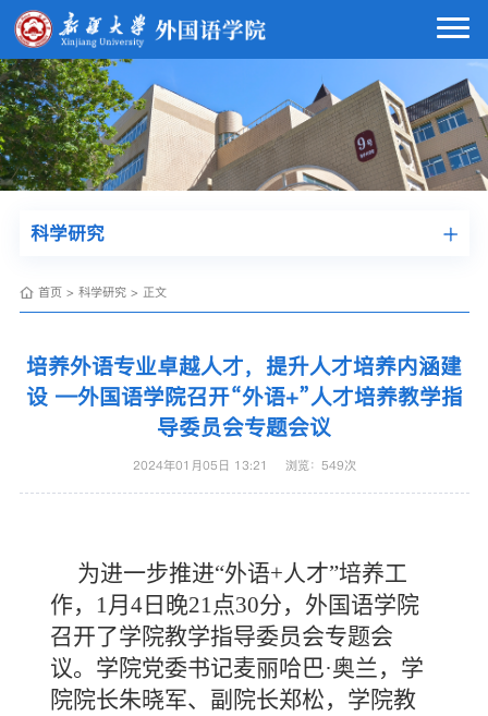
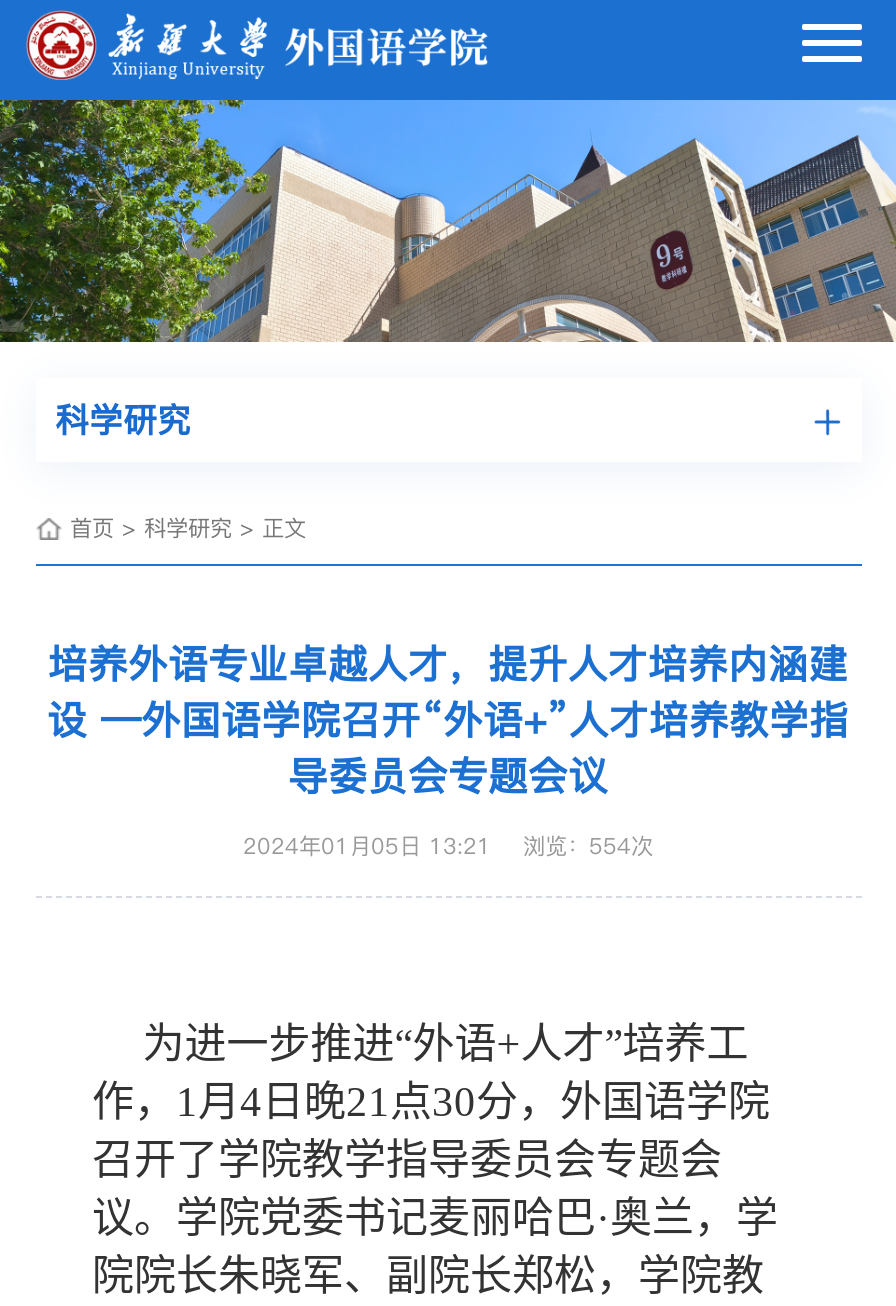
- 2024年01月05日 13:21 浏览：549次
+ 2024年01月05日 13:21 浏览：554次
